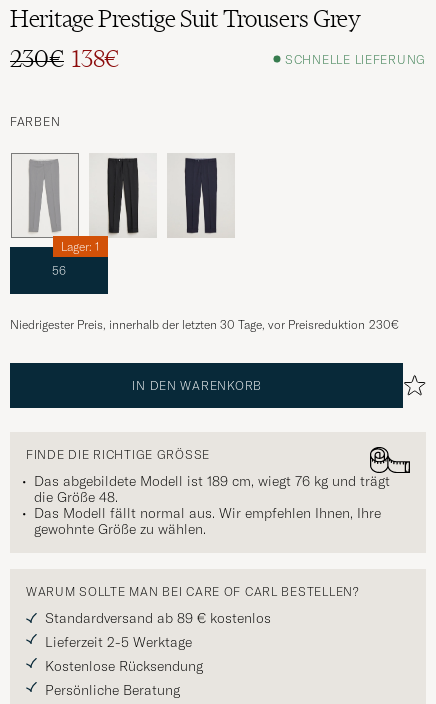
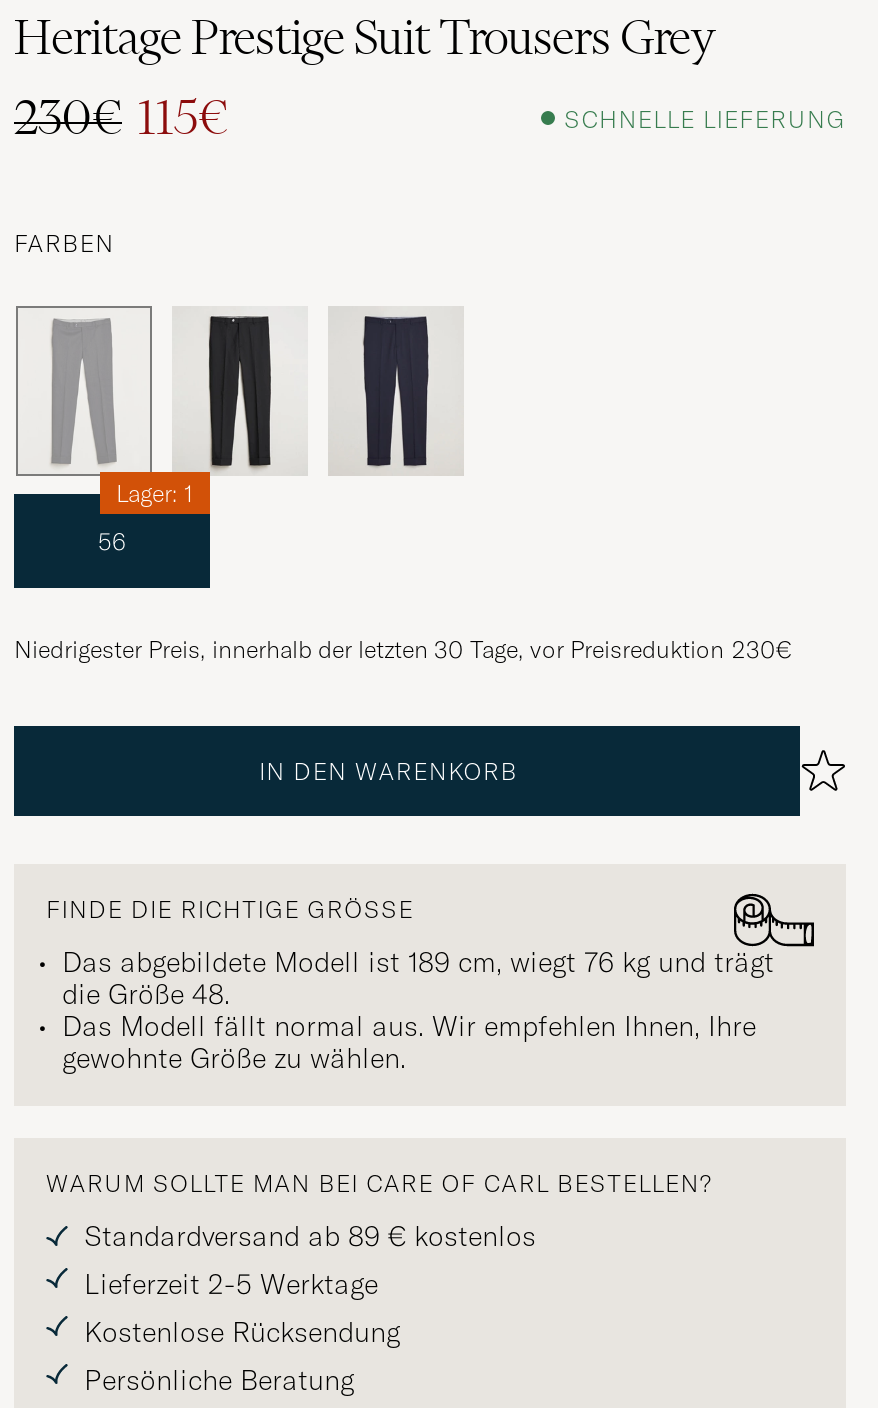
- 230€ 138€
+ 230€ 115€
